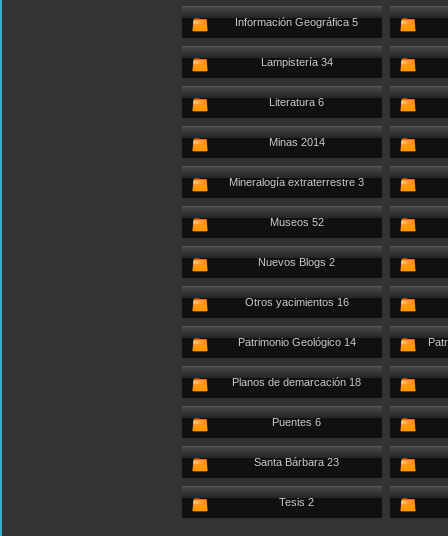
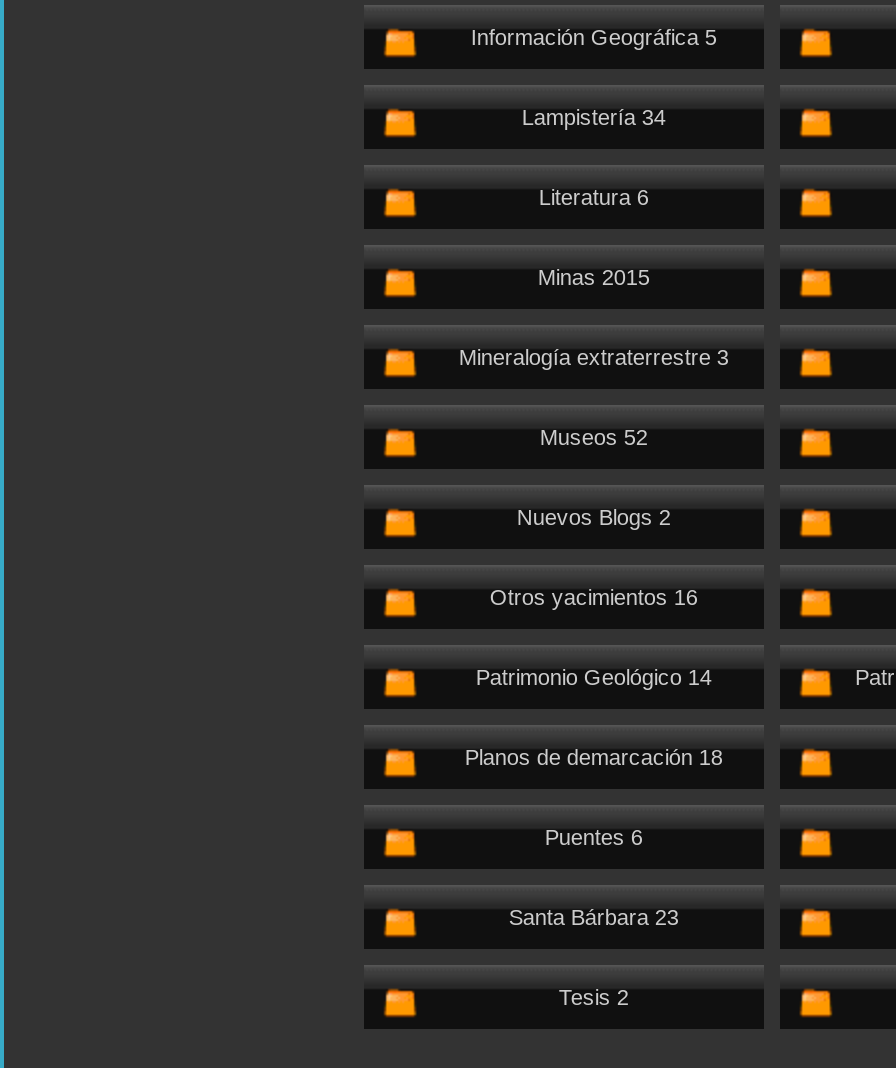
- Minas 2014
+ Minas 2015
